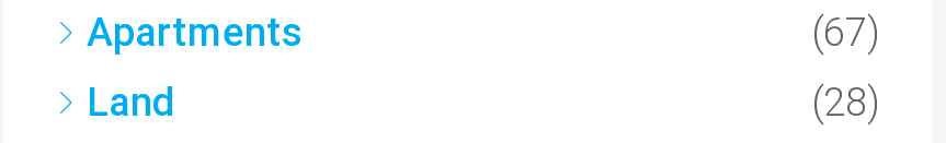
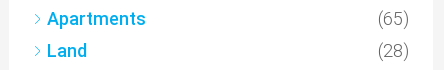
- (67)
+ (65)
